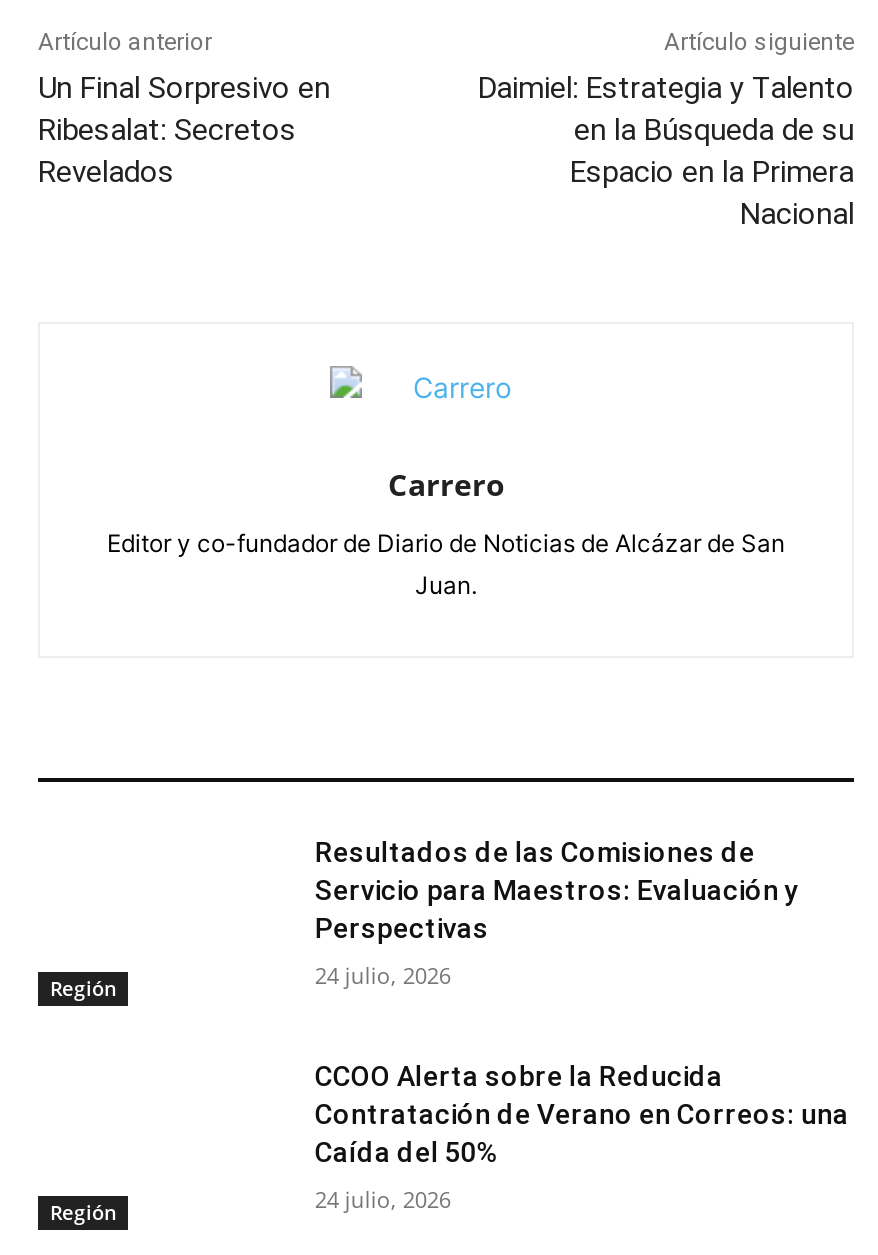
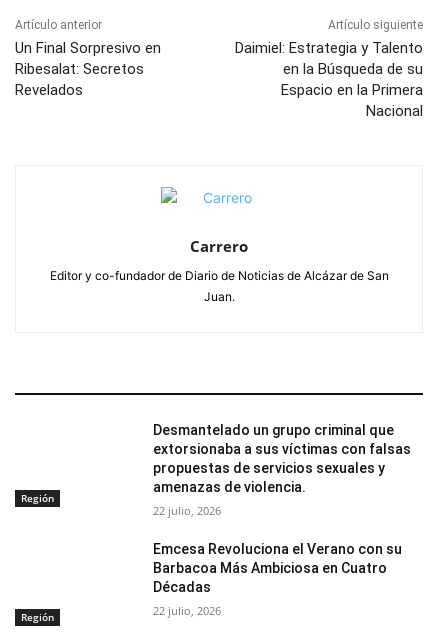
- Resultados de las Comisiones de
- Servicio para Maestros: Evaluación y
- Perspectivas
+ Desmantelado un grupo criminal que
+ extorsionaba a sus víctimas con falsas
+ propuestas de servicios sexuales y
+ amenazas de violencia.

- 24 julio, 2026
+ 22 julio, 2026

- CCOO Alerta sobre la Reducida
- Contratación de Verano en Correos: una
- Caída del 50%
+ Emcesa Revoluciona el Verano con su
+ Barbacoa Más Ambiciosa en Cuatro
+ Décadas

- 24 julio, 2026
+ 22 julio, 2026
